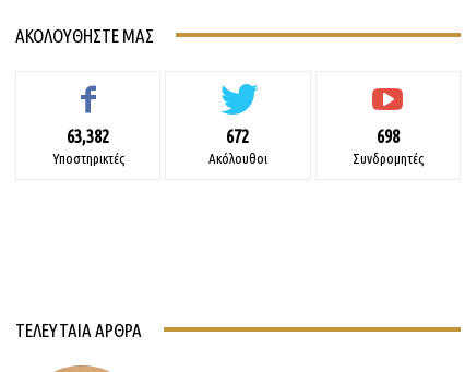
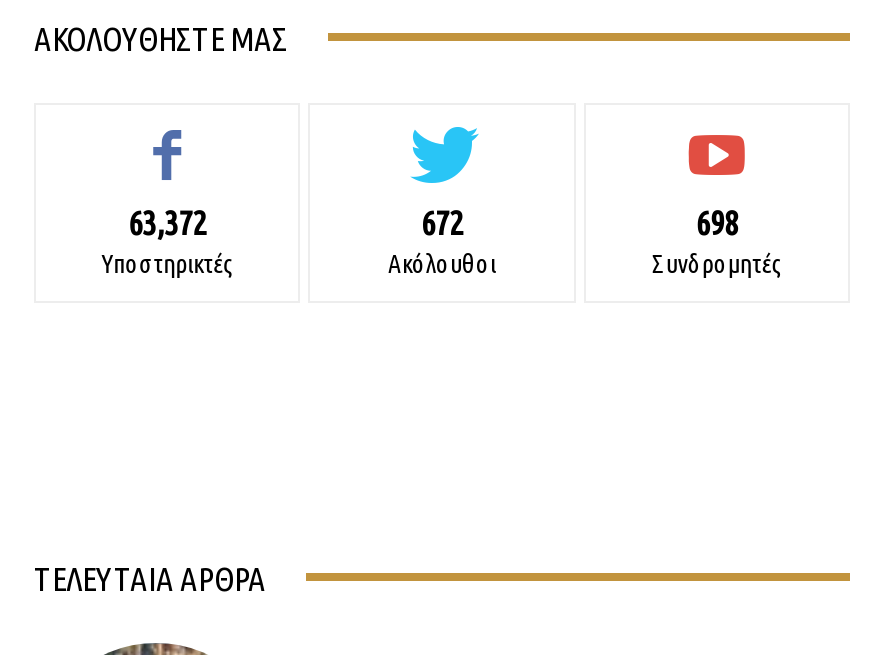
- 63,382
+ 63,372
